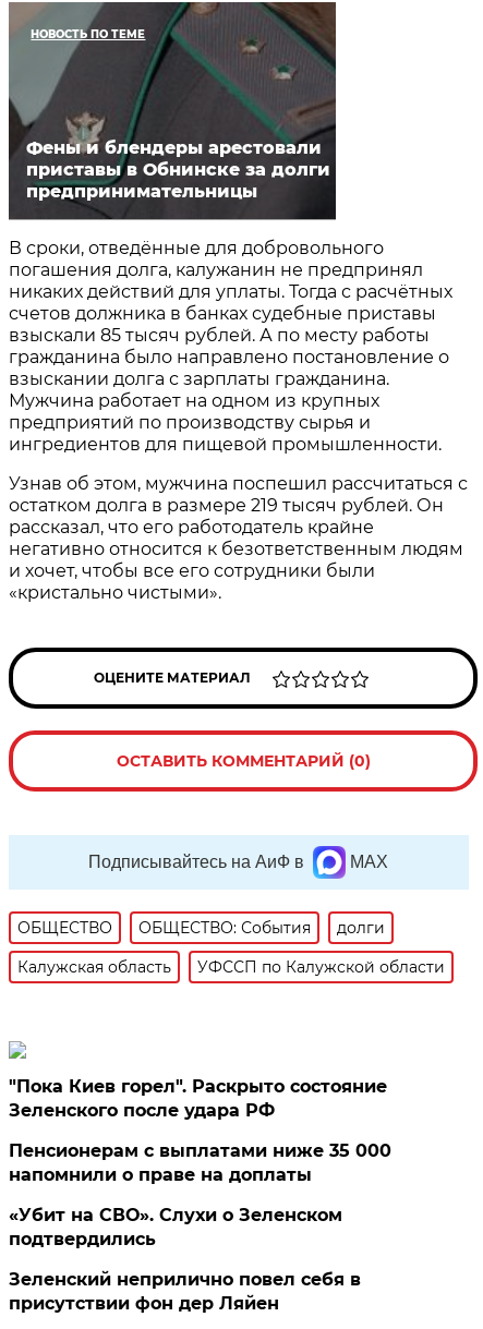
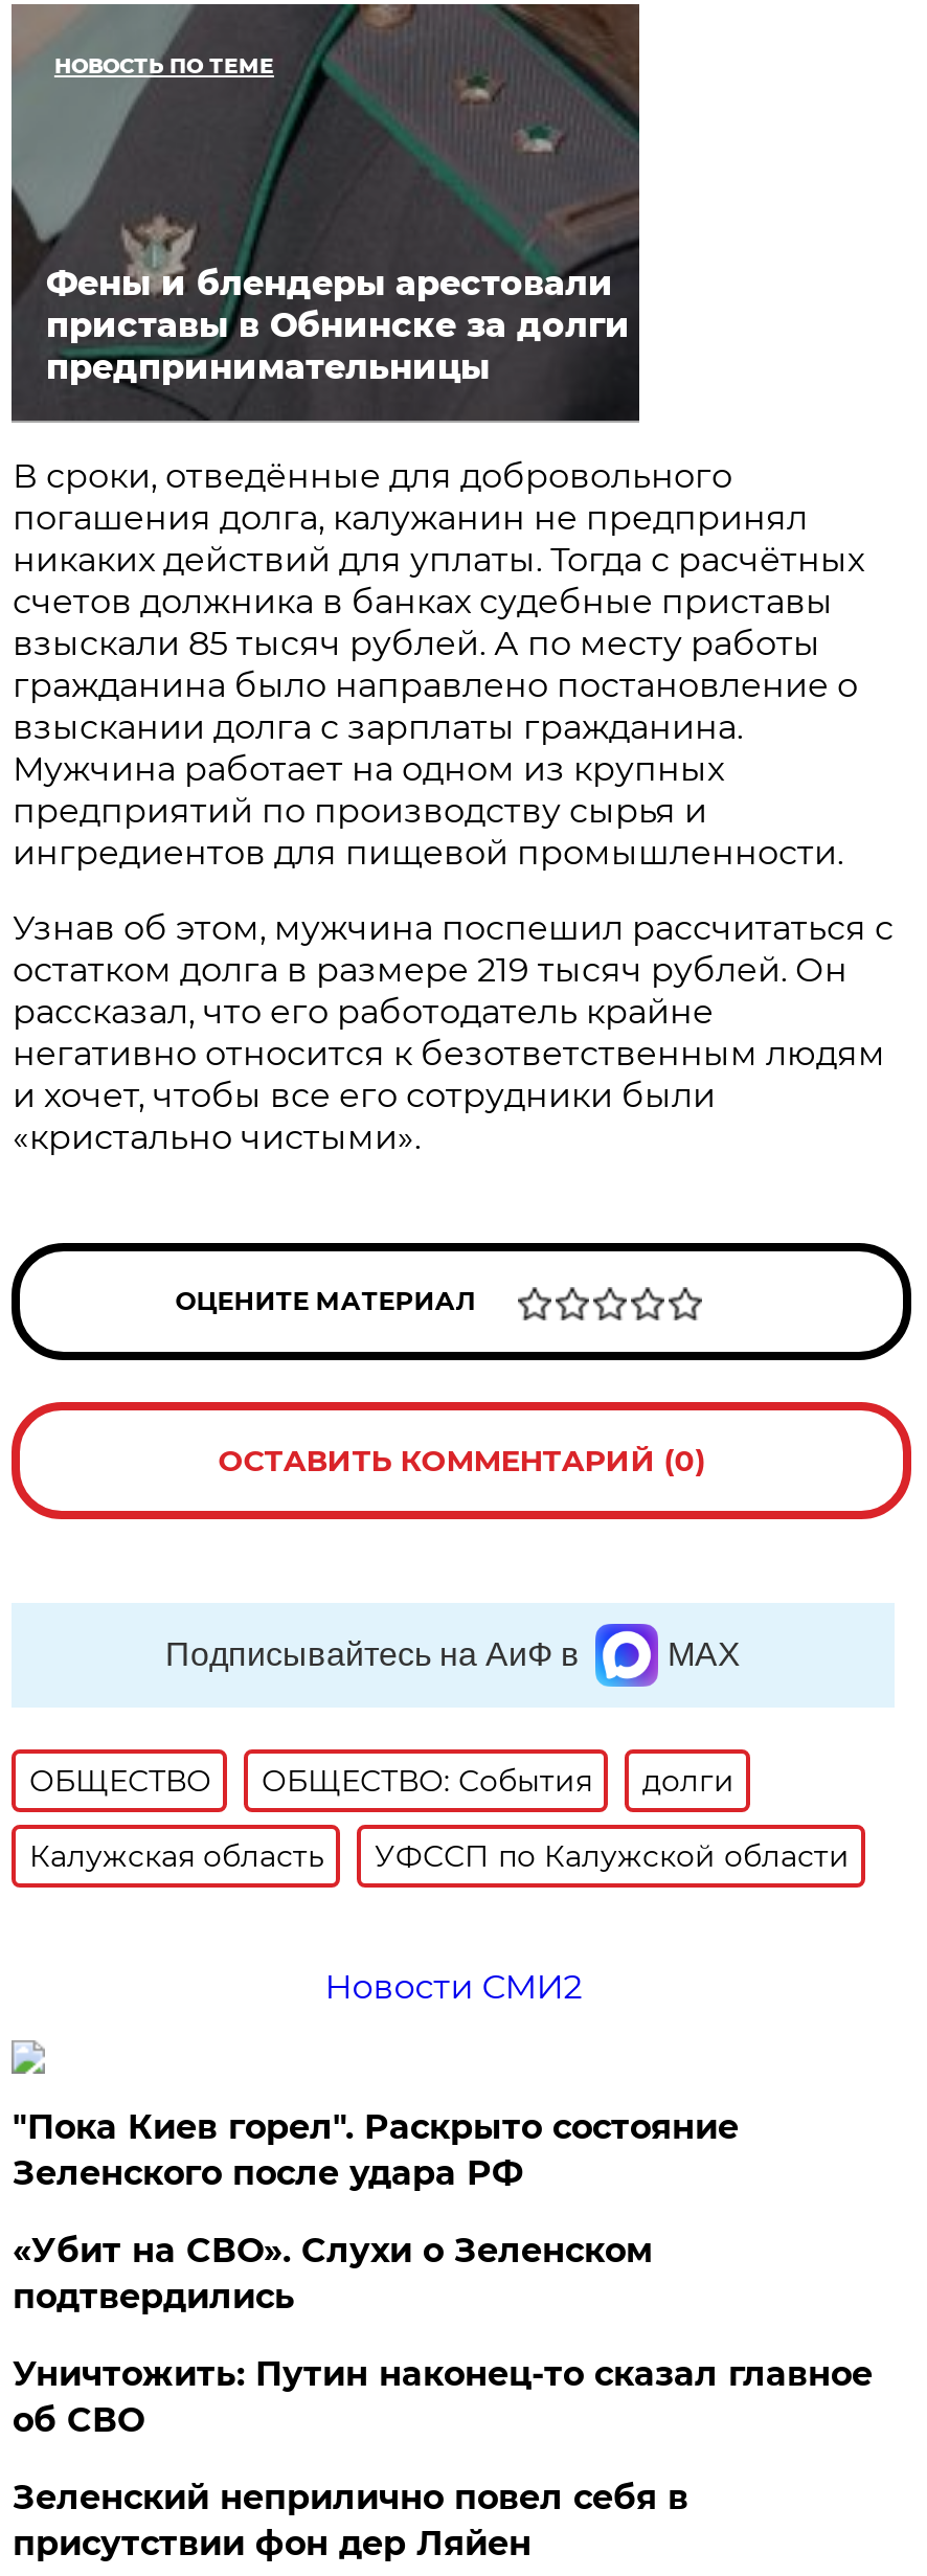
+ Новости СМИ2

- Пенсионерам с выплатами ниже 35 000
- напомнили о праве на доплаты

moved up: «Убит на СВО». Слухи о Зеленском | подтвердились

+ Уничтожить: Путин наконец-то сказал главное
+ об СВО
